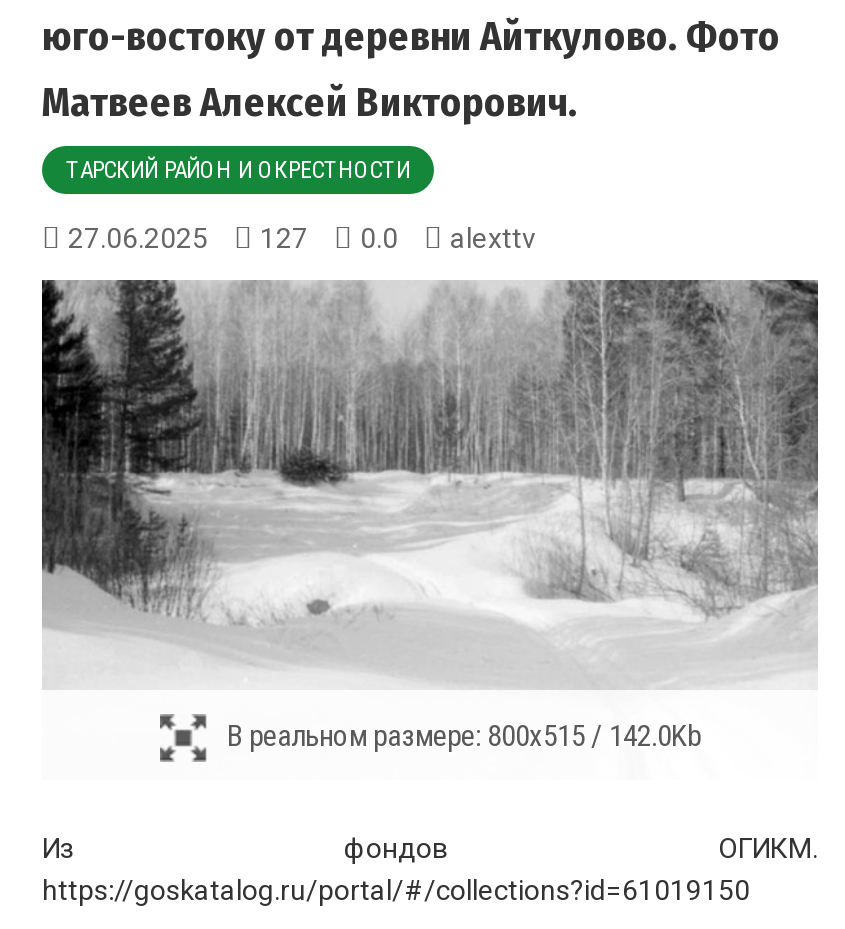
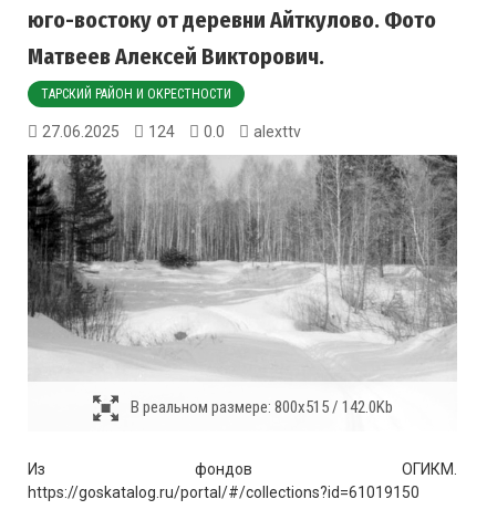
- 27.06.2025 127 0.0 alexttv
+ 27.06.2025 124 0.0 alexttv
